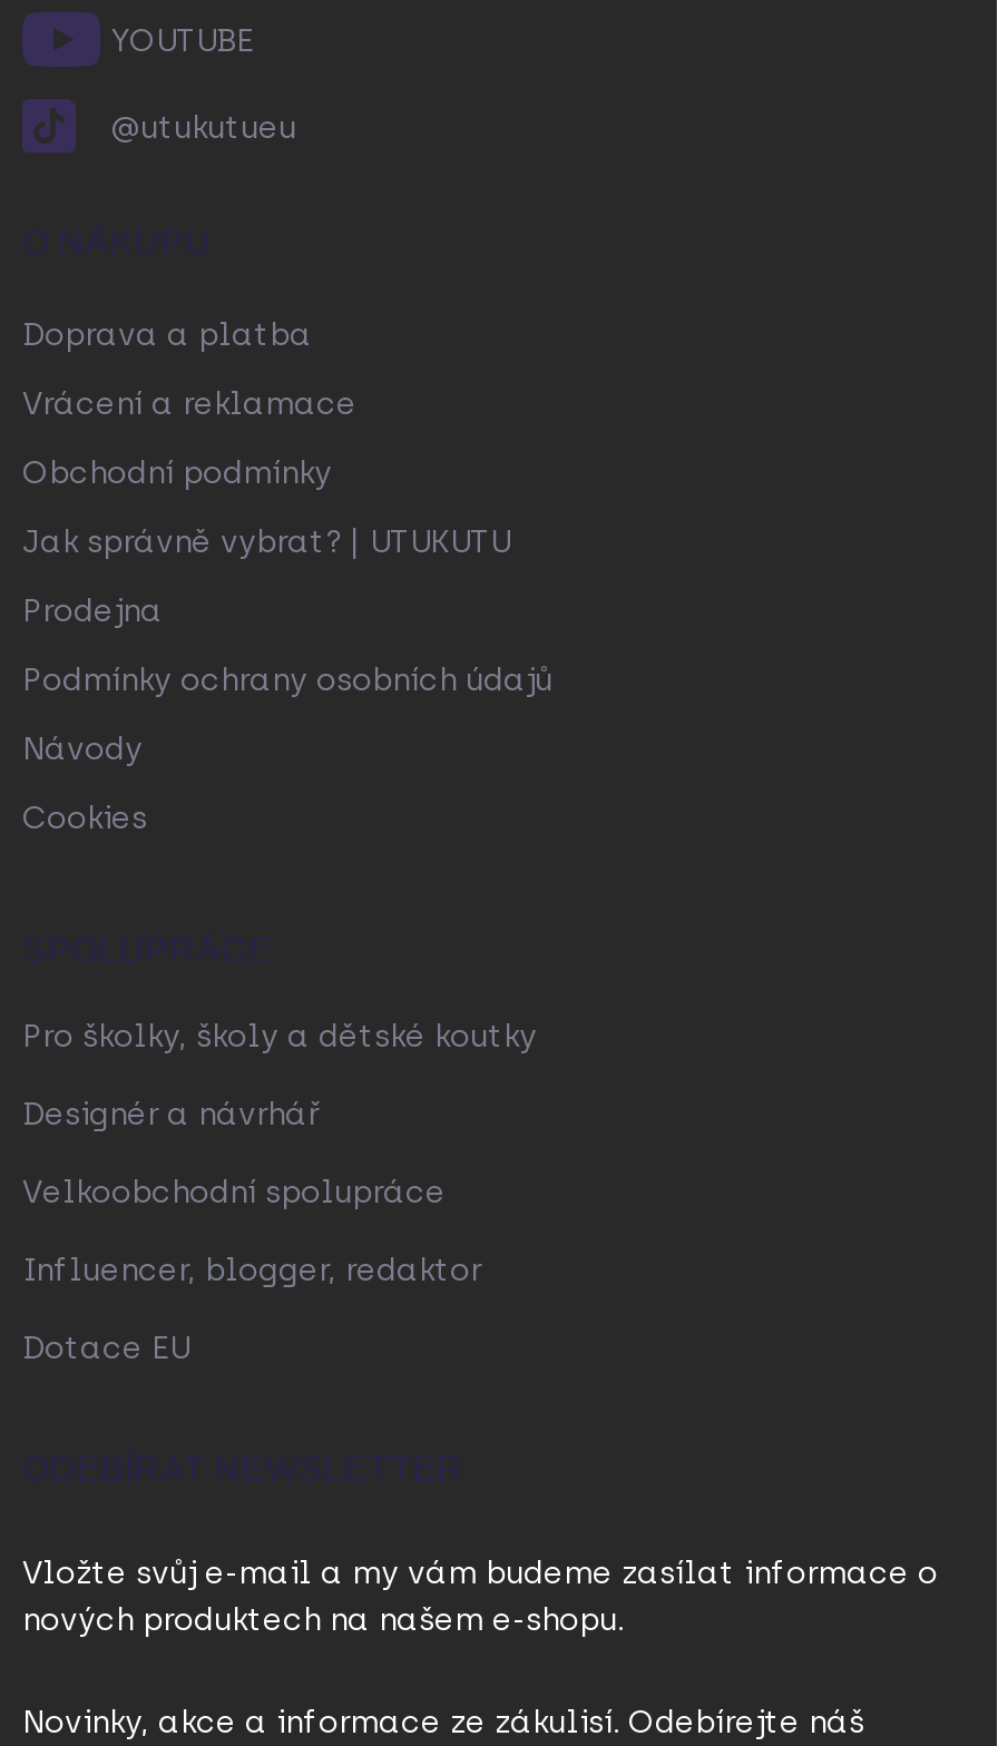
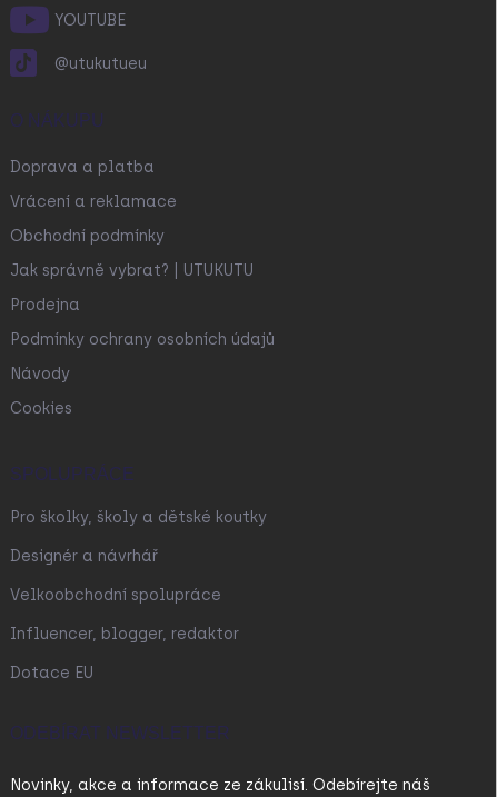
- Vložte svůj e-mail a my vám budeme zasílat informace o
- nových produktech na našem e-shopu.
